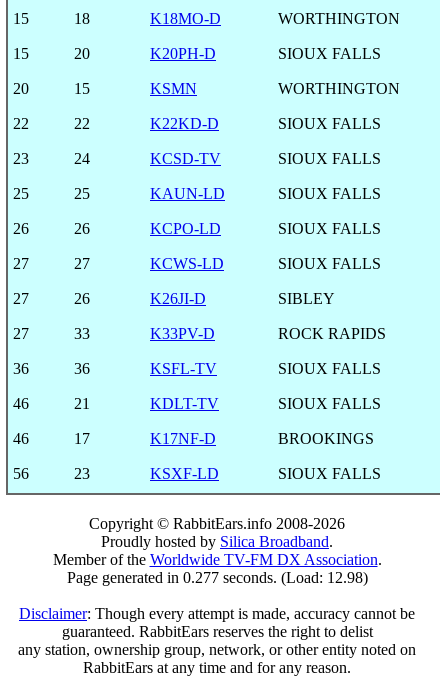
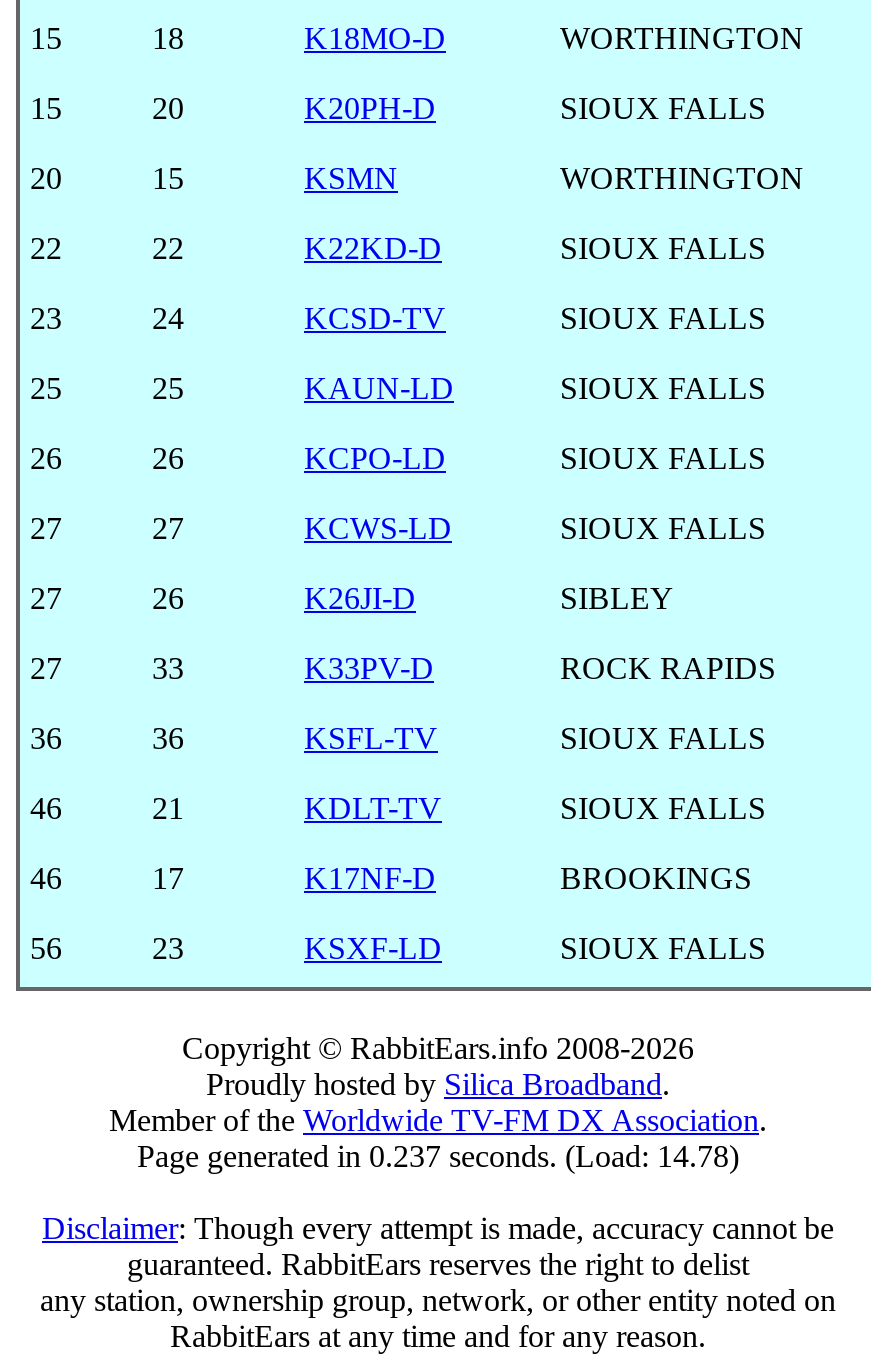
- Page generated in 0.277 seconds. (Load: 12.98)
+ Page generated in 0.237 seconds. (Load: 14.78)
